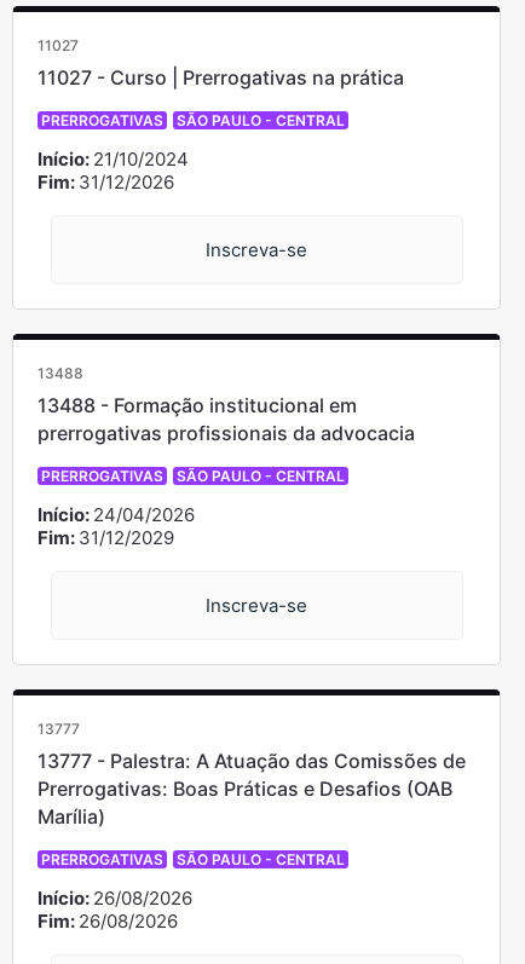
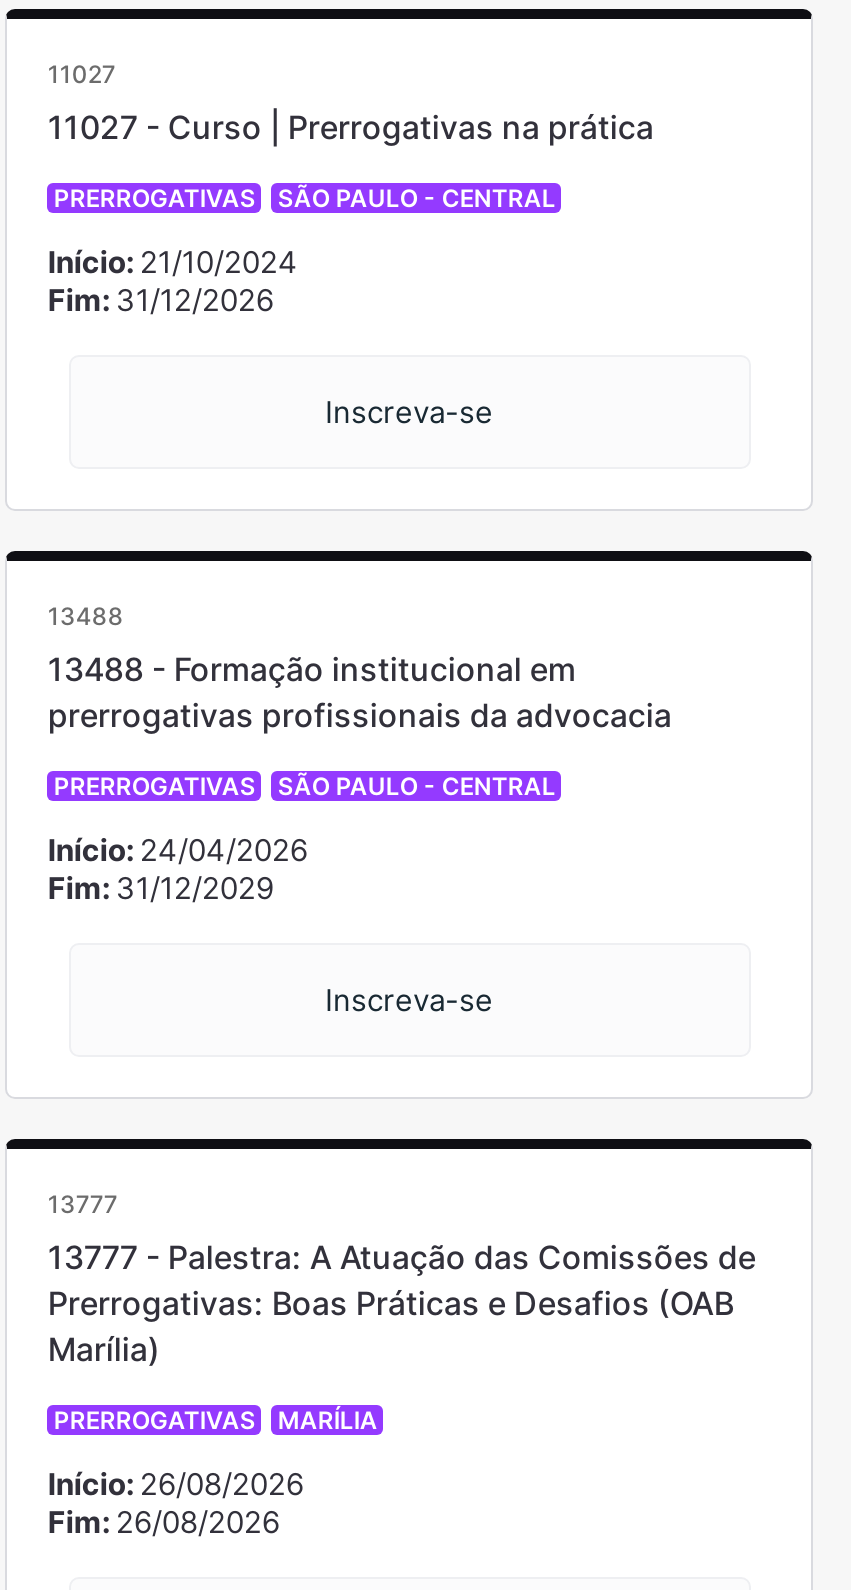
- SÃO PAULO - CENTRAL
+ MARÍLIA
